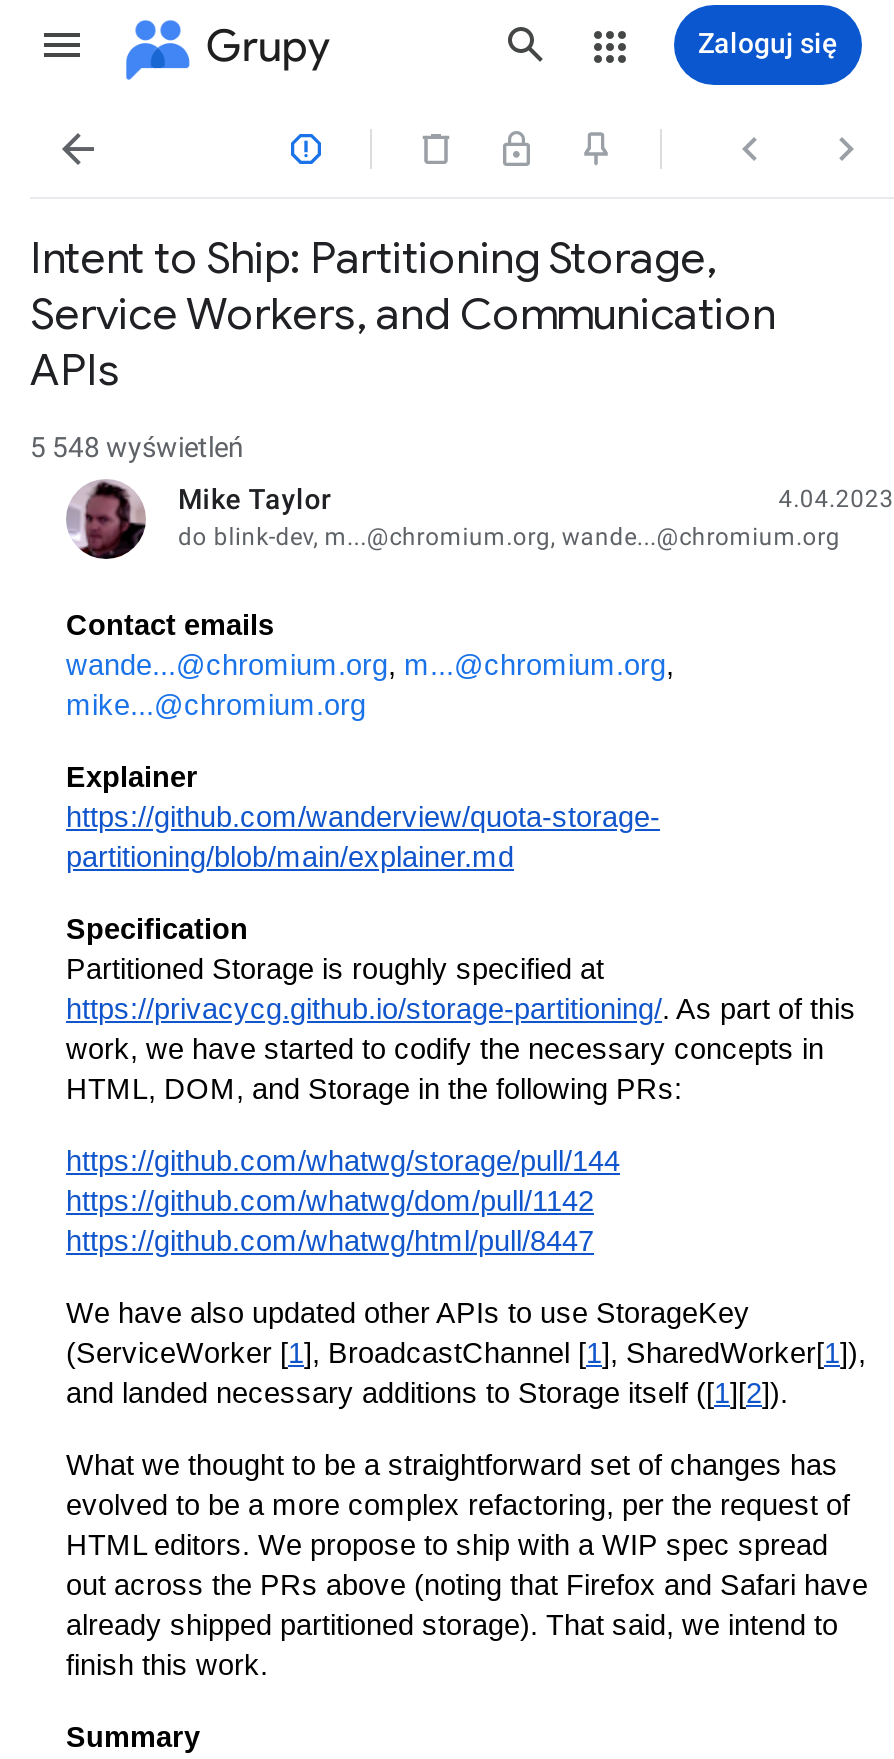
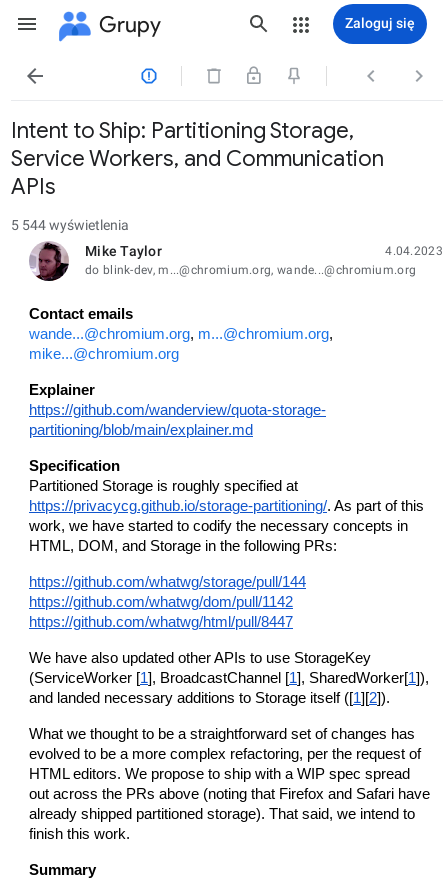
- 5 548 wyświetleń
+ 5 544 wyświetlenia
